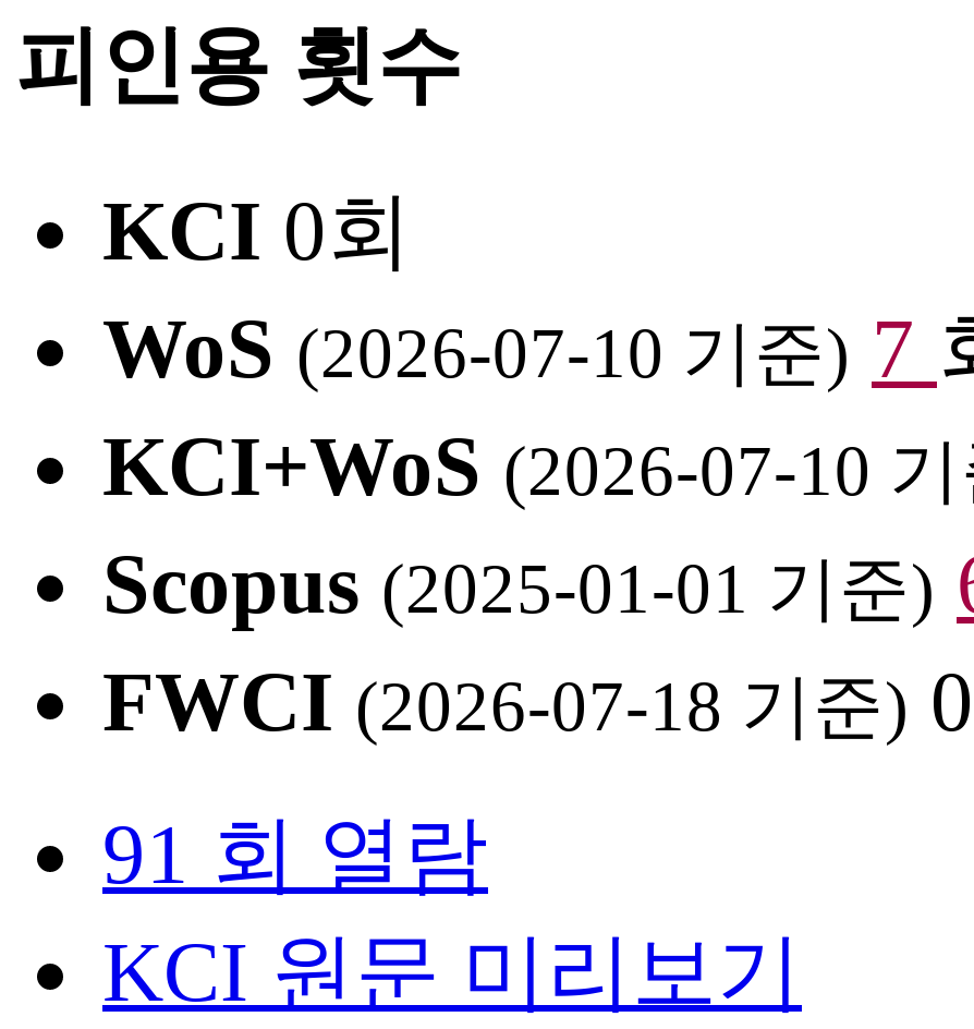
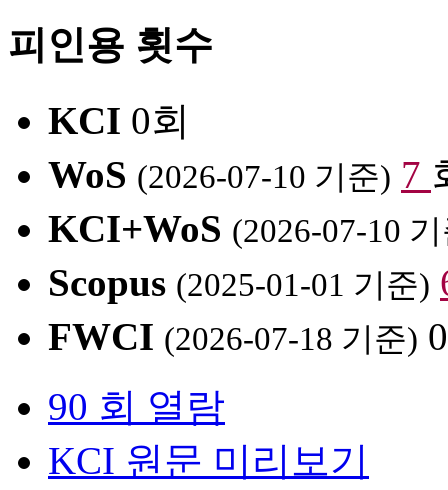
- 91 회 열람
+ 90 회 열람
